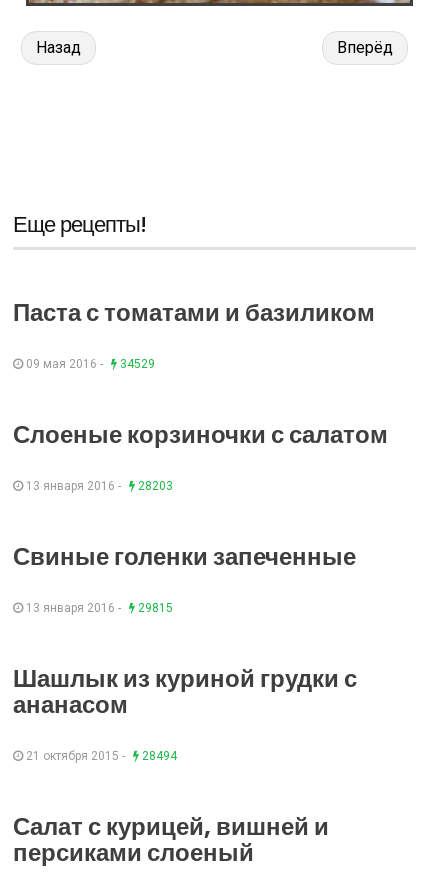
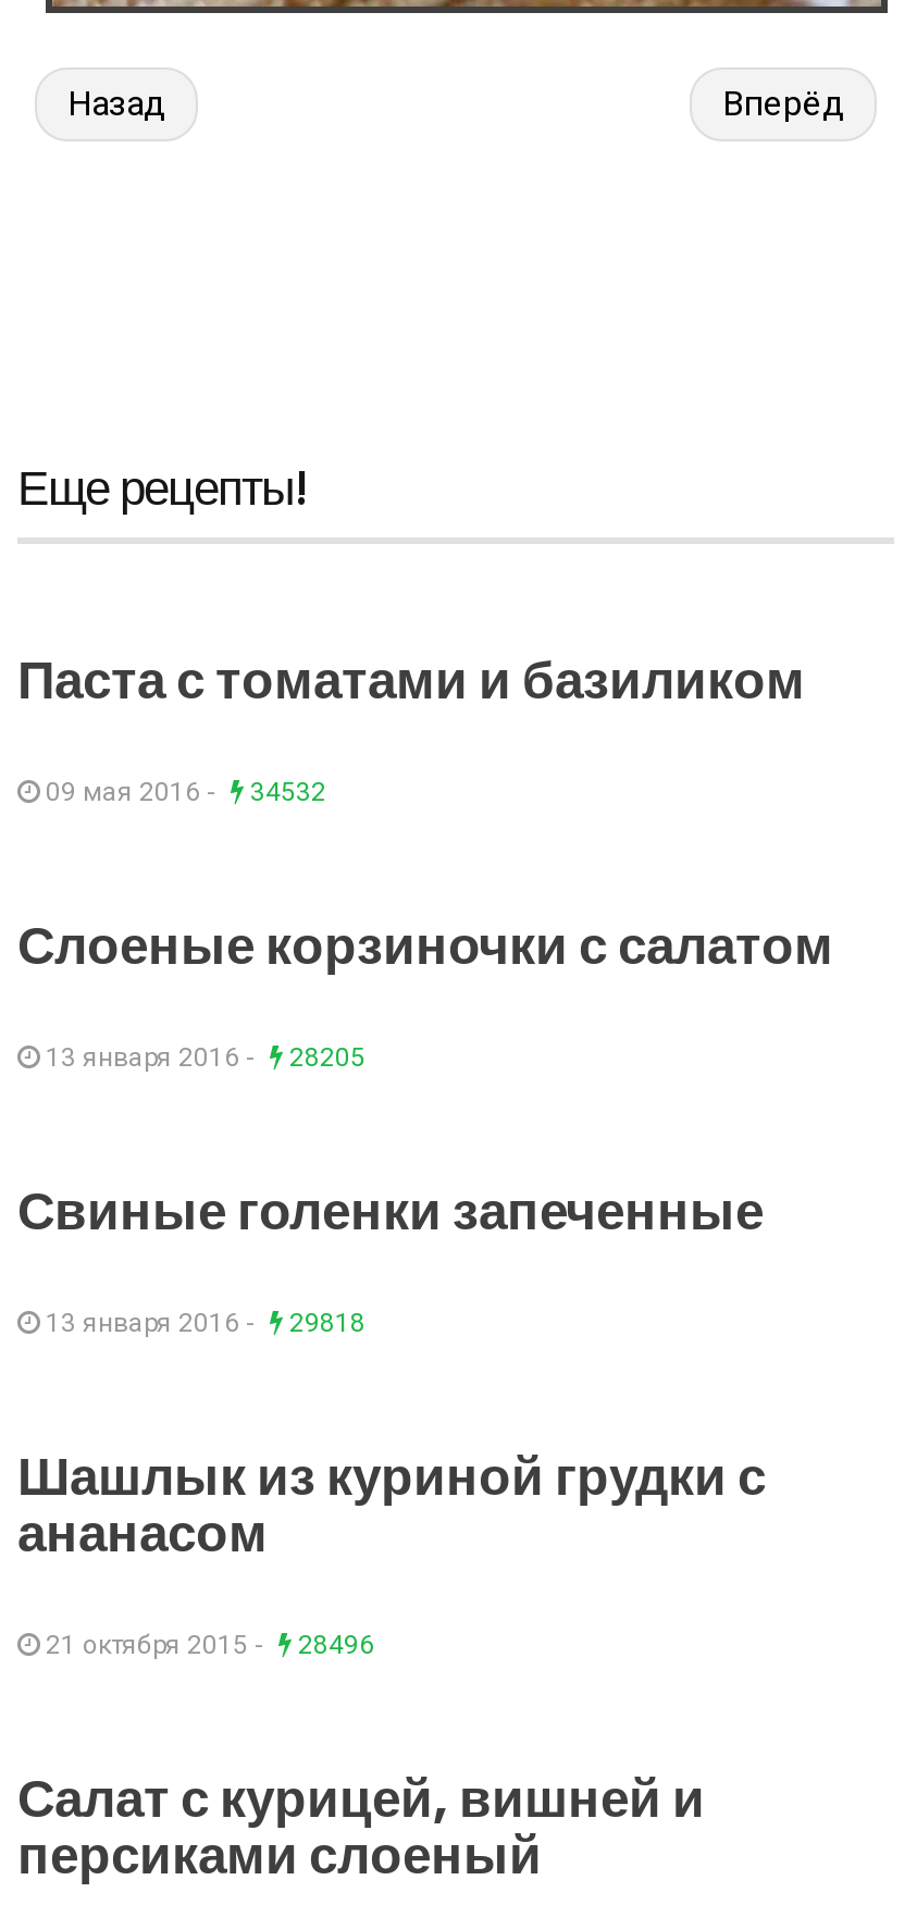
- 09 мая 2016 - 34529
+ 09 мая 2016 - 34532

- 13 января 2016 - 28203
+ 13 января 2016 - 28205

- 13 января 2016 - 29815
+ 13 января 2016 - 29818

- 21 октября 2015 - 28494
+ 21 октября 2015 - 28496
